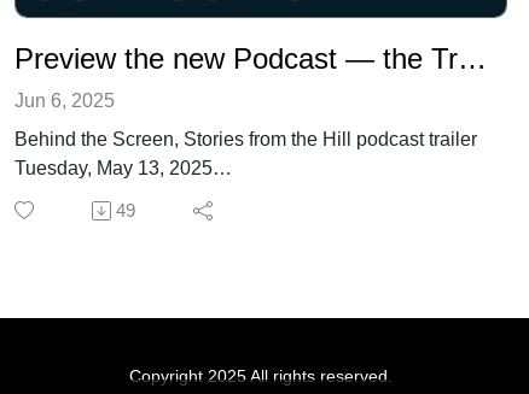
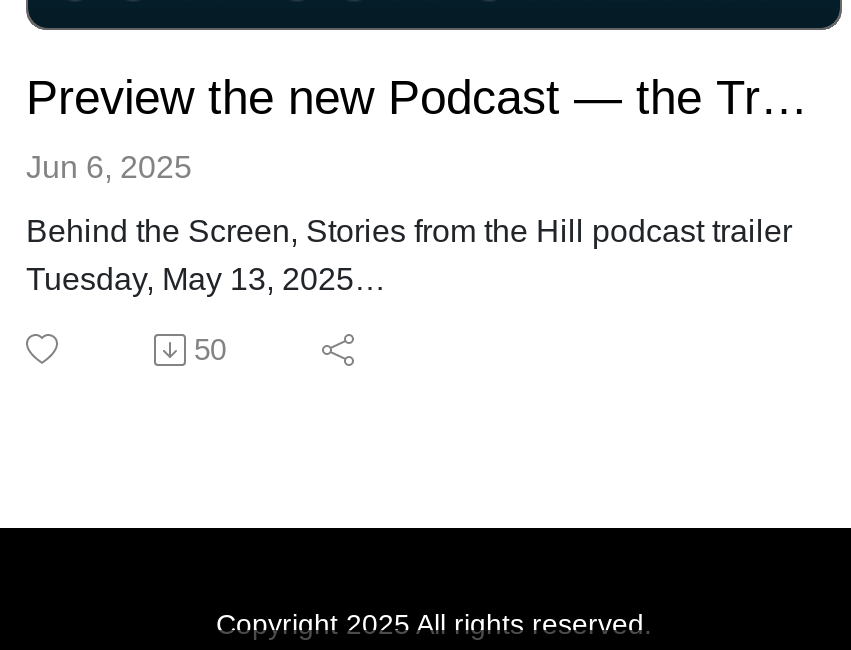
- 49
+ 50
